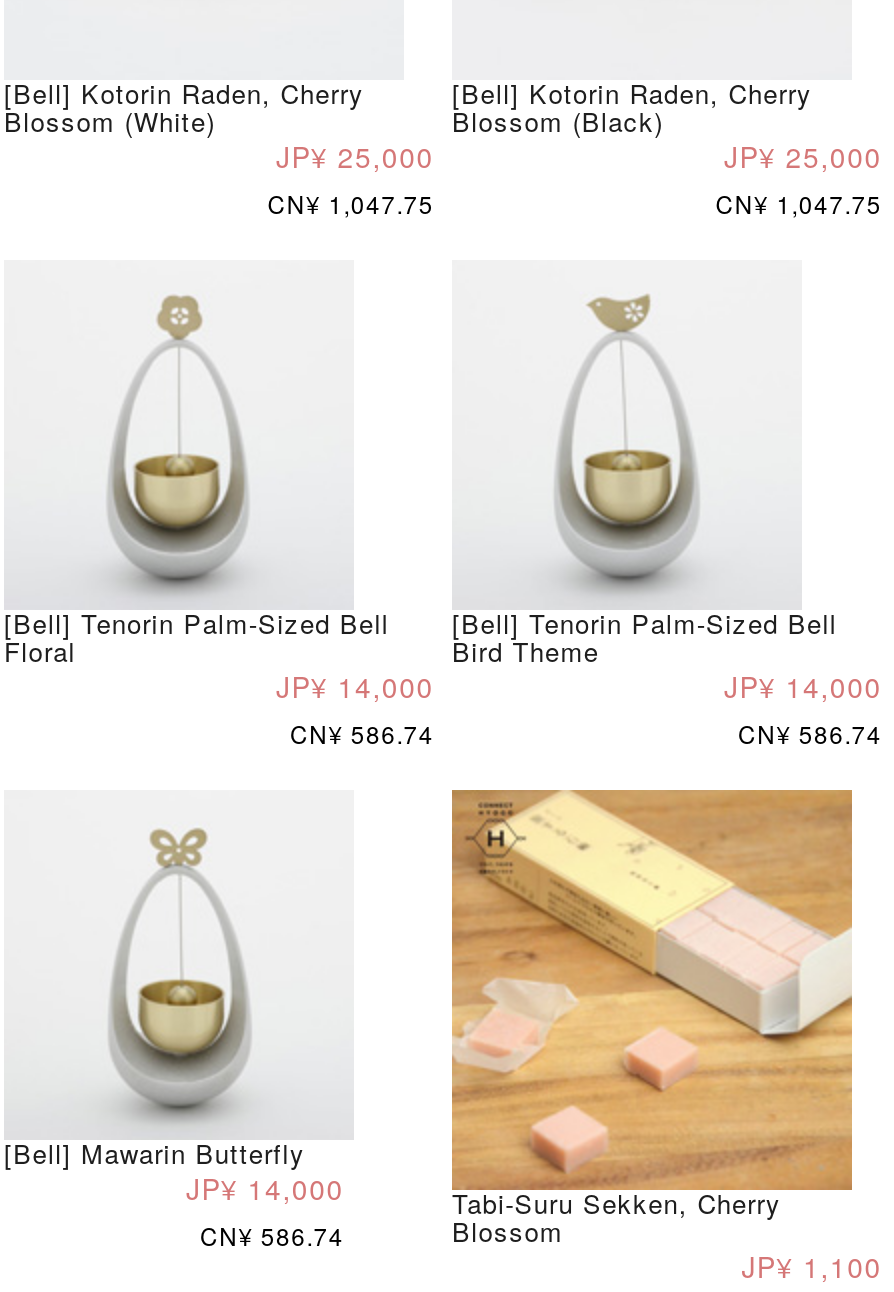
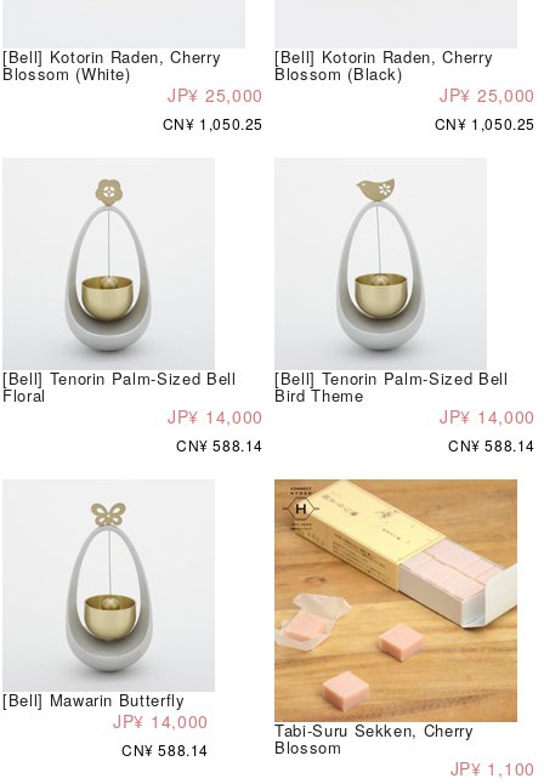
- CN¥ 1,047.75
+ CN¥ 1,050.25

- CN¥ 1,047.75
+ CN¥ 1,050.25

- CN¥ 586.74
+ CN¥ 588.14

- CN¥ 586.74
+ CN¥ 588.14

- CN¥ 586.74
+ CN¥ 588.14
